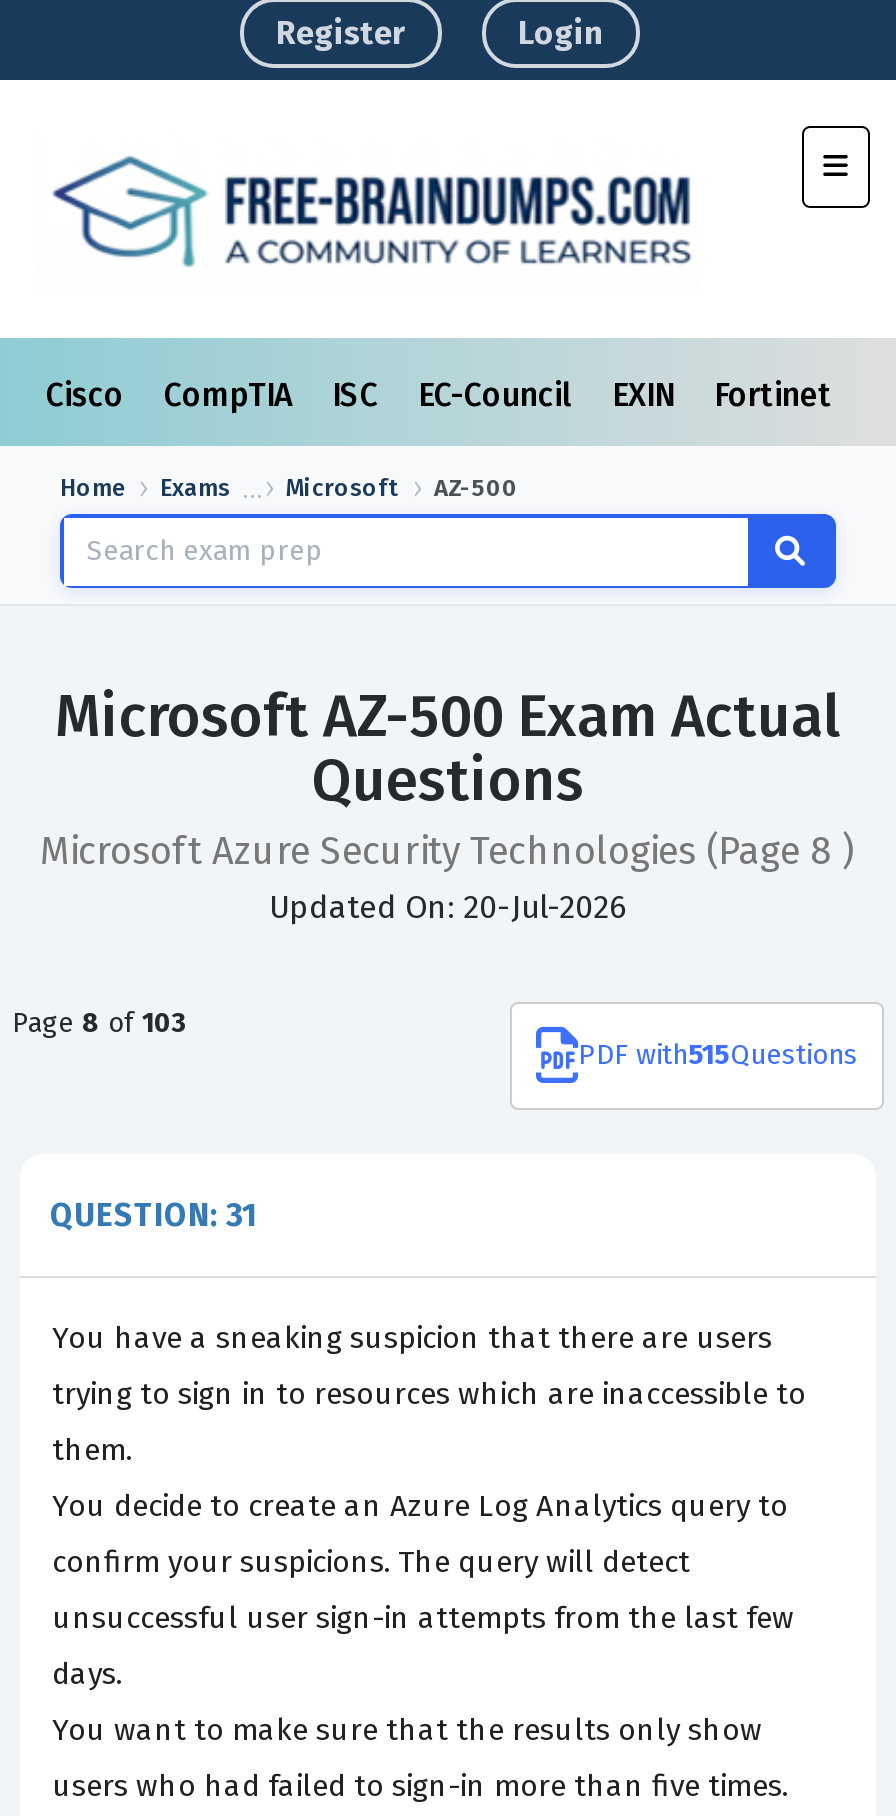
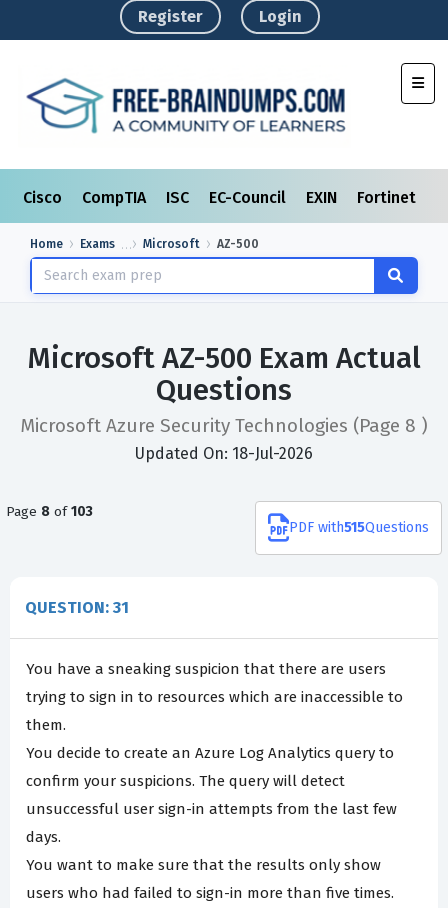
- Updated On: 20-Jul-2026
+ Updated On: 18-Jul-2026
